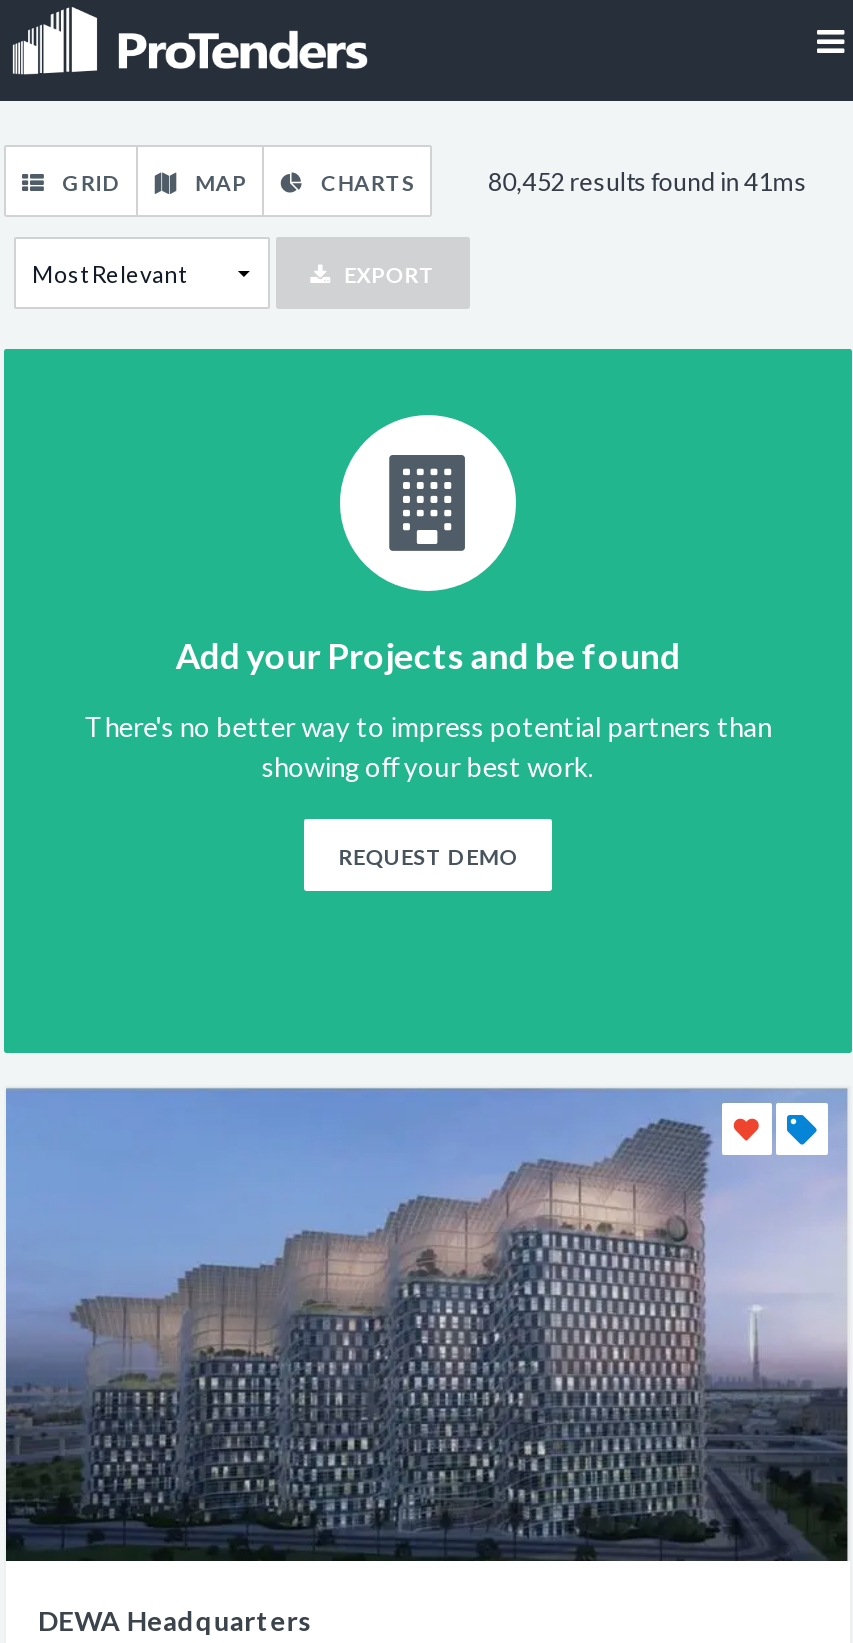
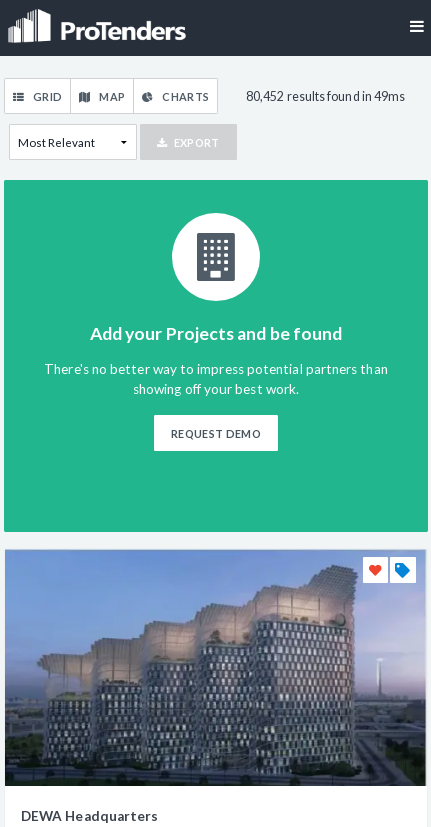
- 80,452 results found in 41ms
+ 80,452 results found in 49ms
